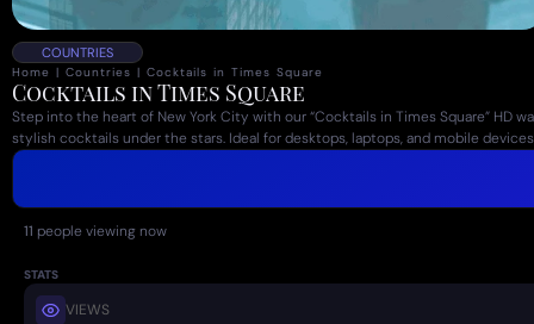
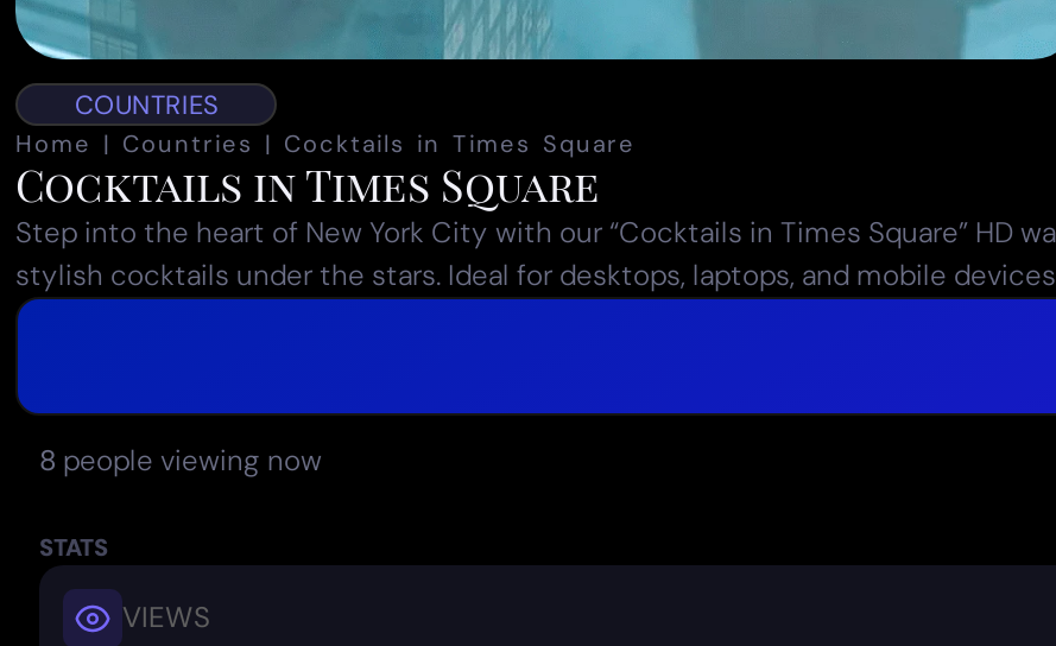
- 11 people viewing now
+ 8 people viewing now
